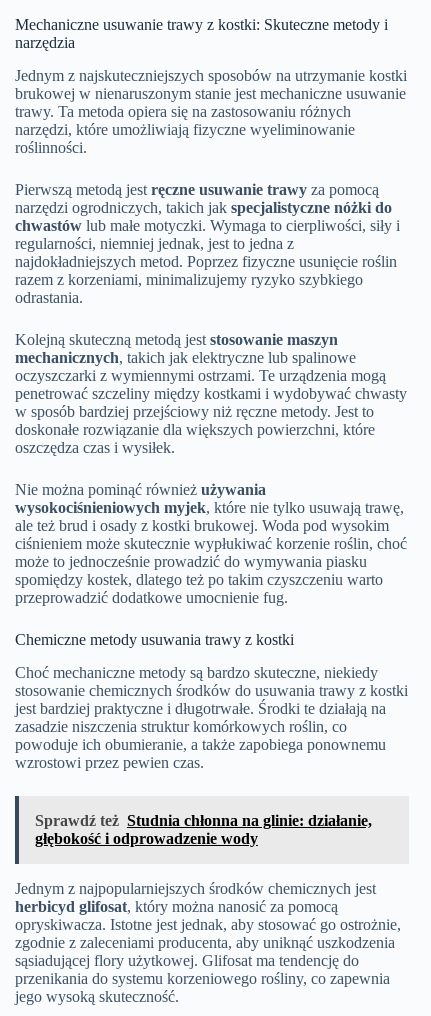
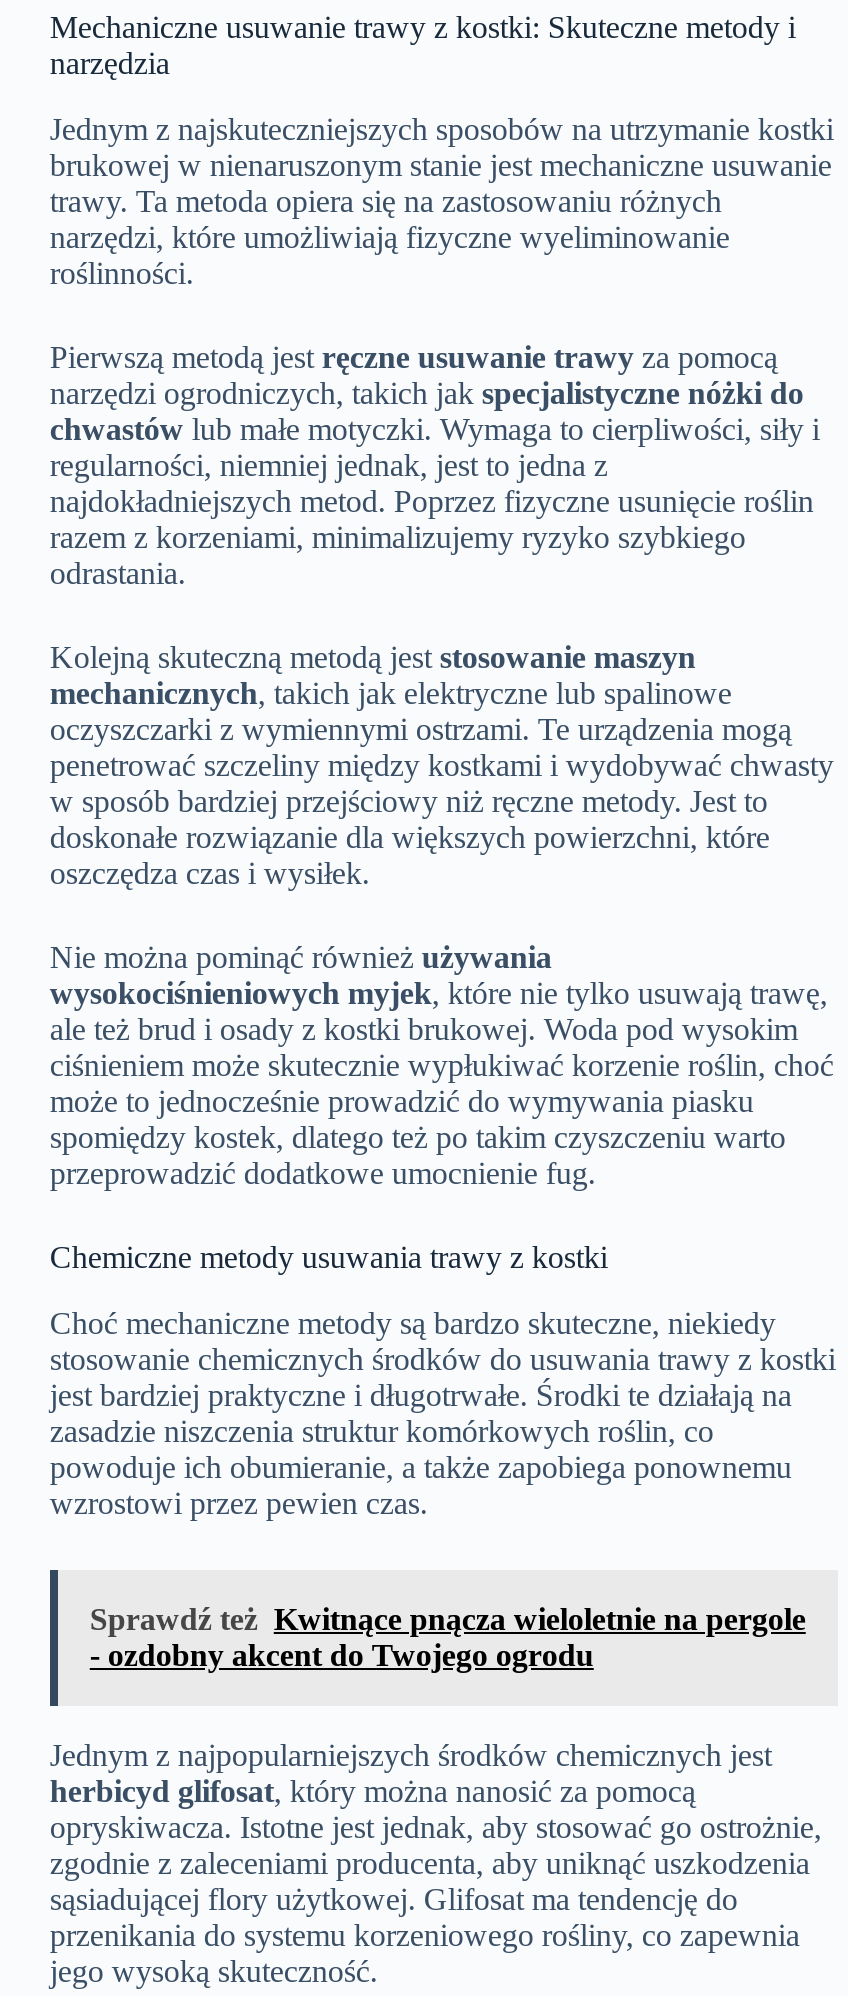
- Sprawdź też Studnia chłonna na glinie: działanie,
- głębokość i odprowadzenie wody
+ Sprawdź też Kwitnące pnącza wieloletnie na pergole
+ - ozdobny akcent do Twojego ogrodu
